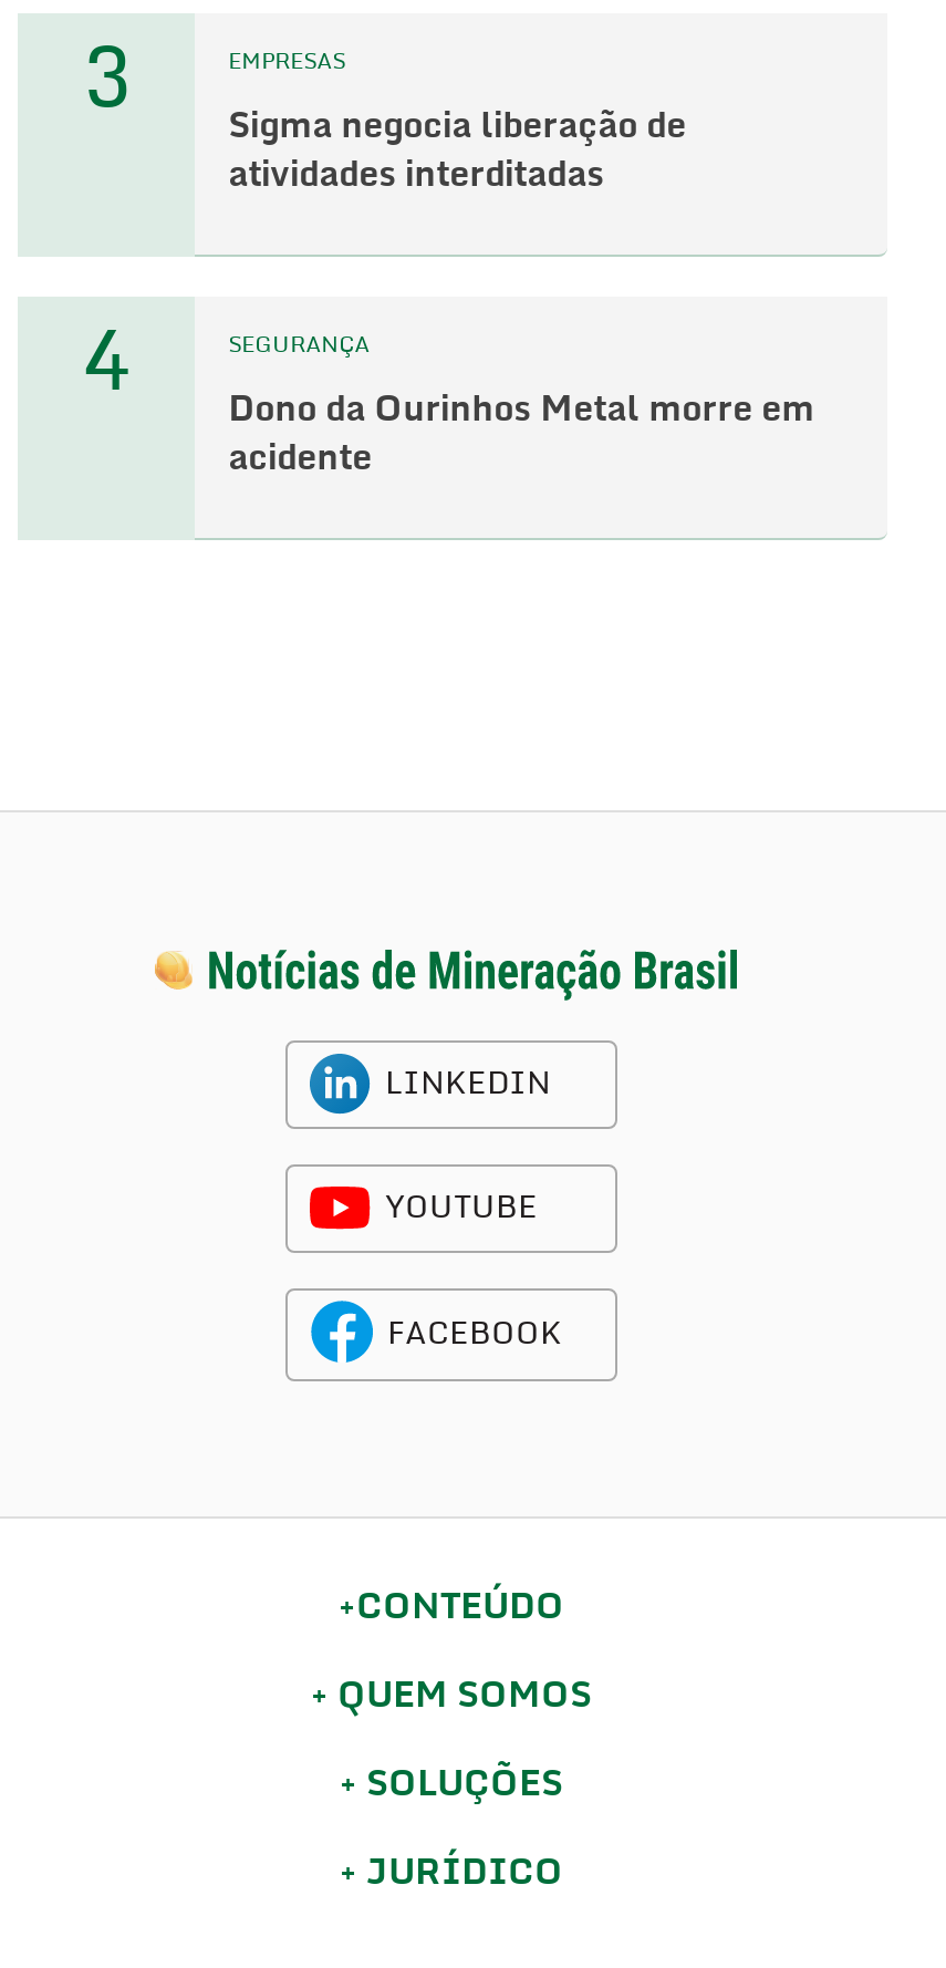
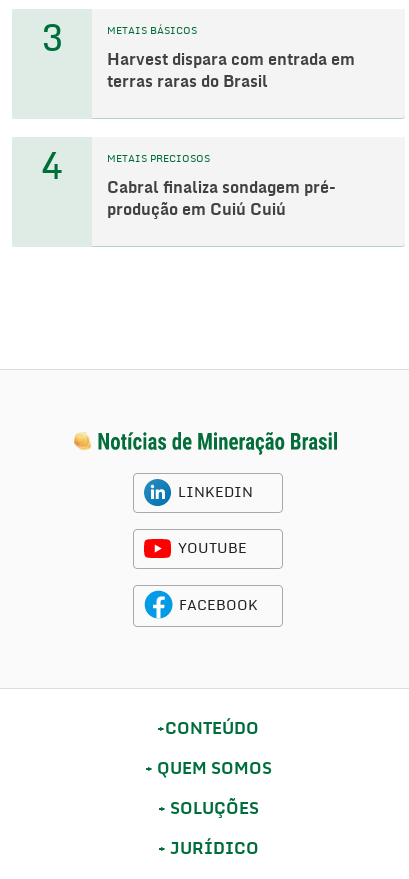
- EMPRESAS
+ METAIS BÁSICOS

- Sigma negocia liberação de
- atividades interditadas
+ Harvest dispara com entrada em
+ terras raras do Brasil

- SEGURANÇA
+ METAIS PRECIOSOS

- Dono da Ourinhos Metal morre em
- acidente
+ Cabral finaliza sondagem pré-
+ produção em Cuiú Cuiú
